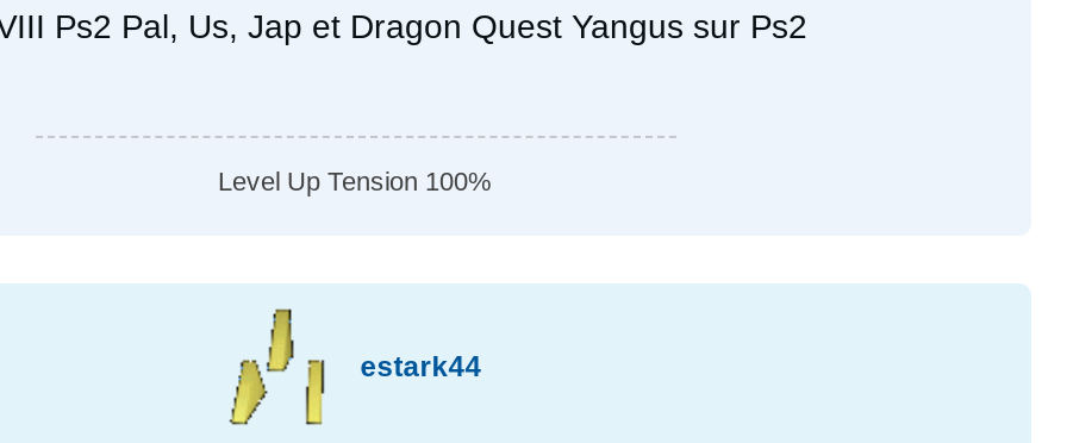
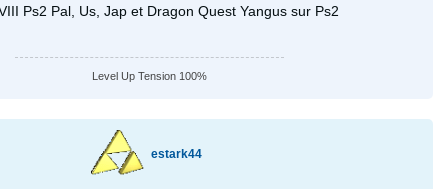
- [image]
+ [image]
